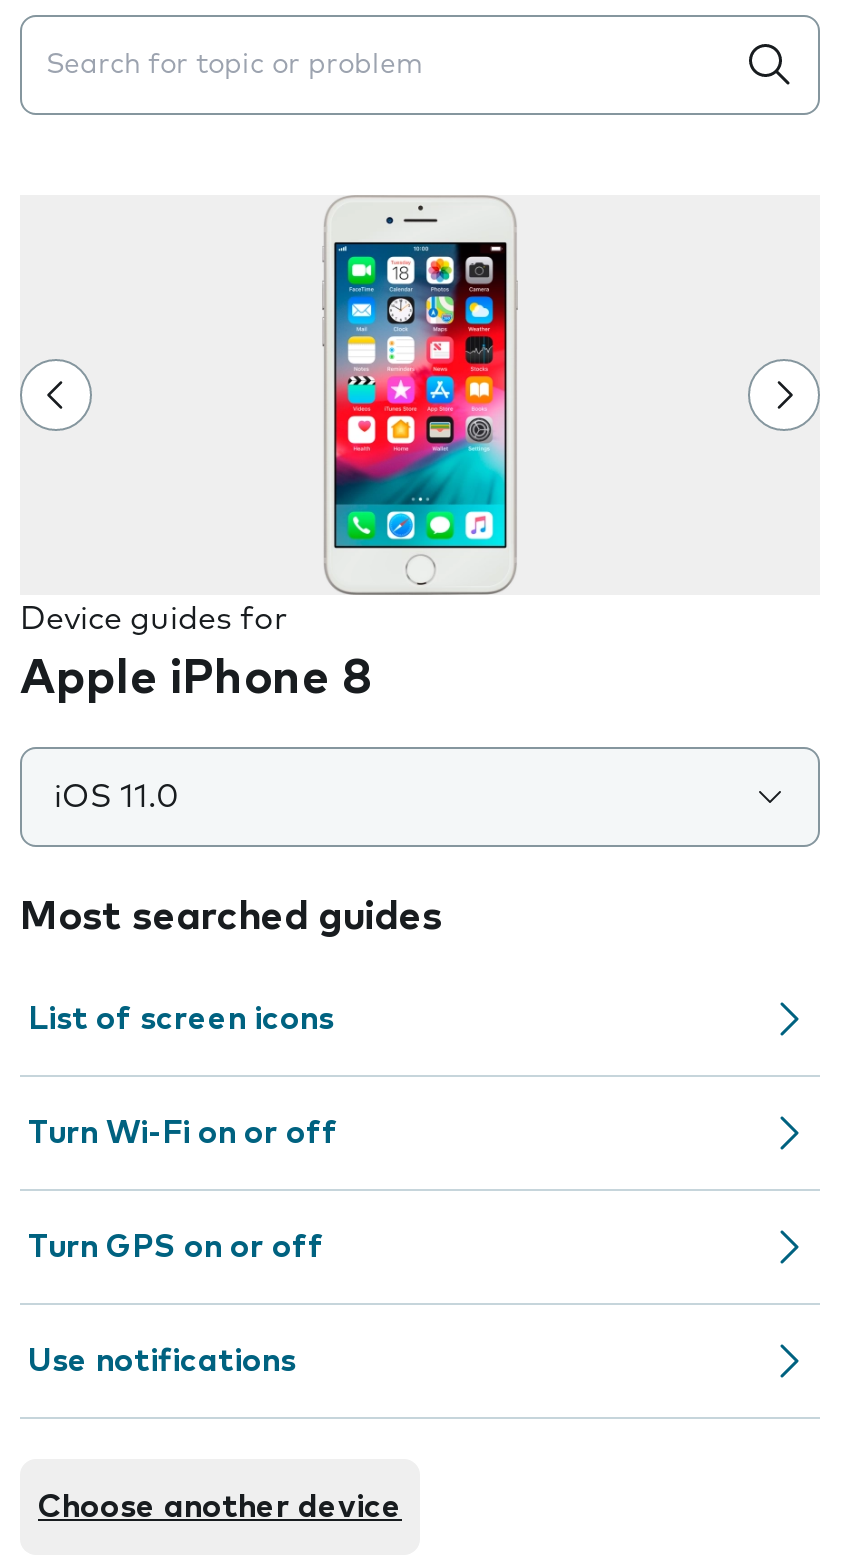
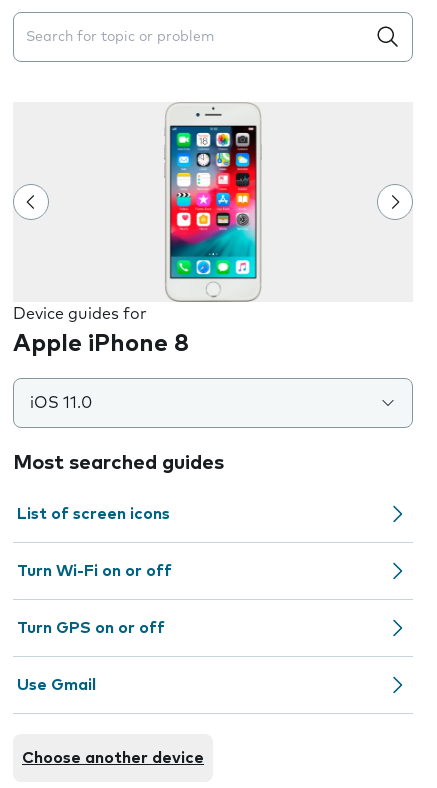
- Use notifications
+ Use Gmail
